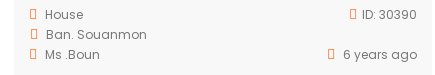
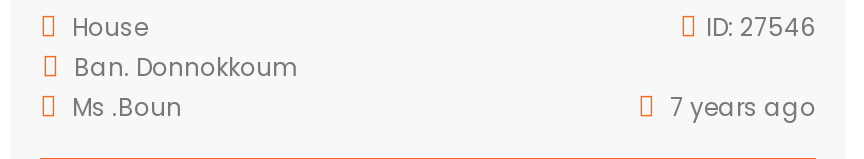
- ID: 30390
+ ID: 27546

- Ban. Souanmon
+ Ban. Donnokkoum

- 6 years ago
+ 7 years ago
